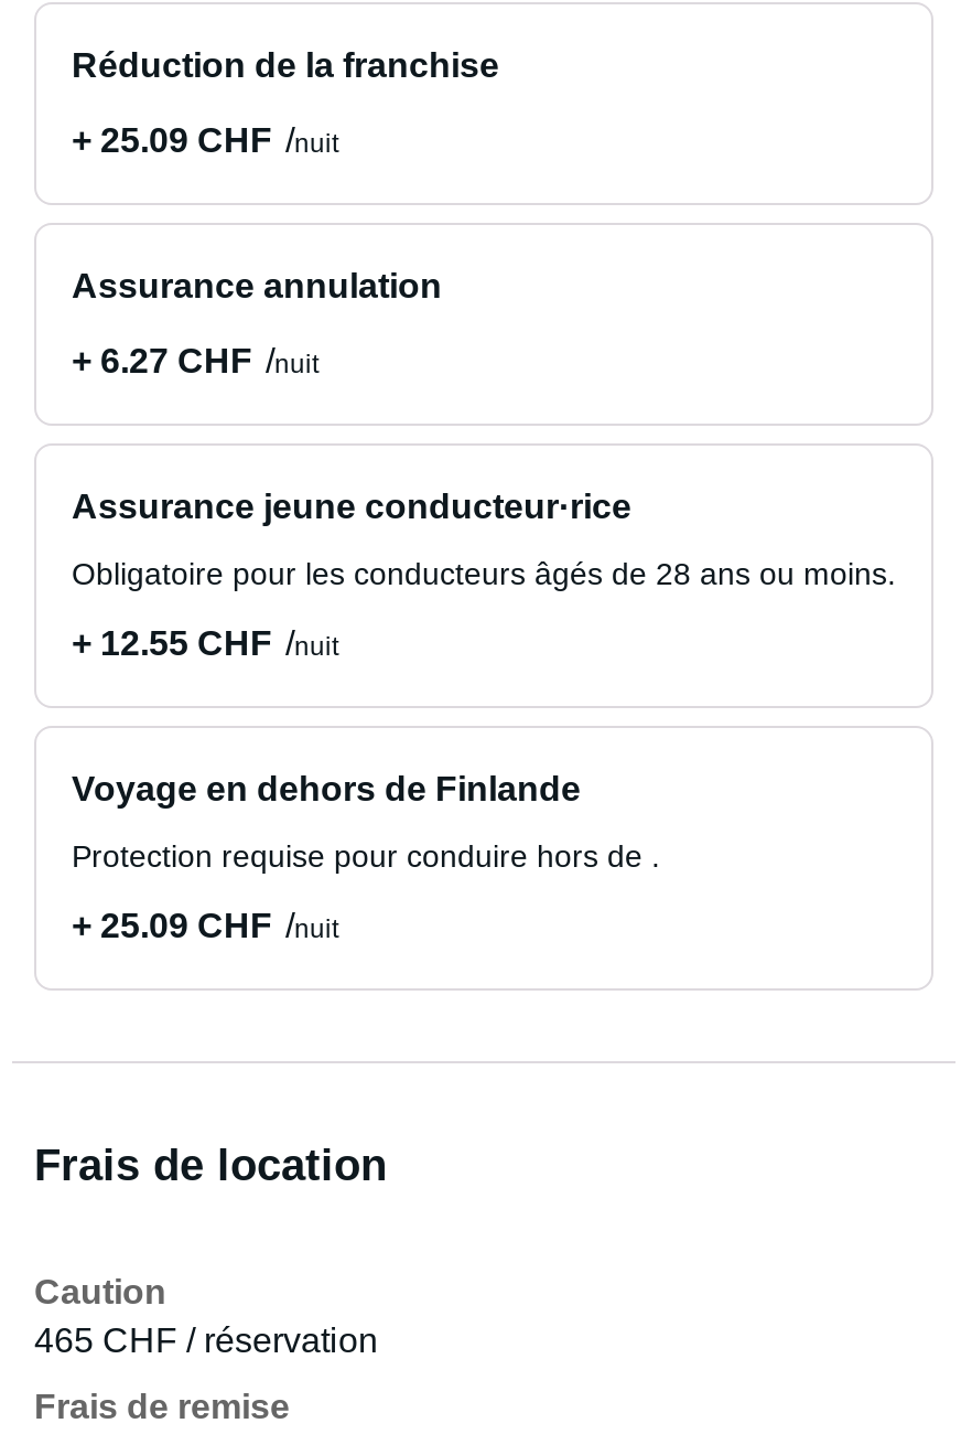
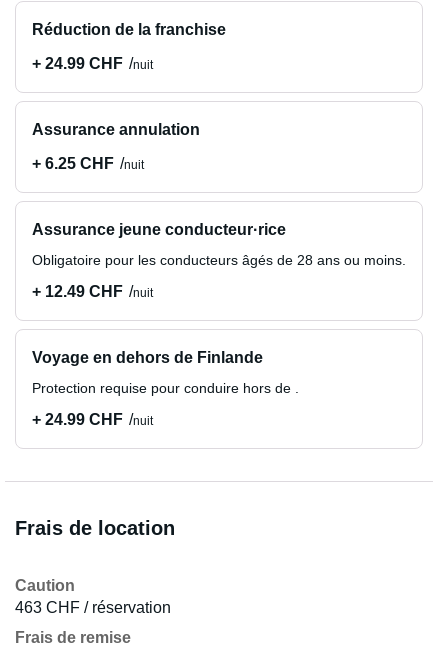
- + 25.09 CHF nuit
+ + 24.99 CHF nuit

- + 6.27 CHF nuit
+ + 6.25 CHF nuit

- + 12.55 CHF nuit
+ + 12.49 CHF nuit

- + 25.09 CHF nuit
+ + 24.99 CHF nuit

- 465 CHF / réservation
+ 463 CHF / réservation
